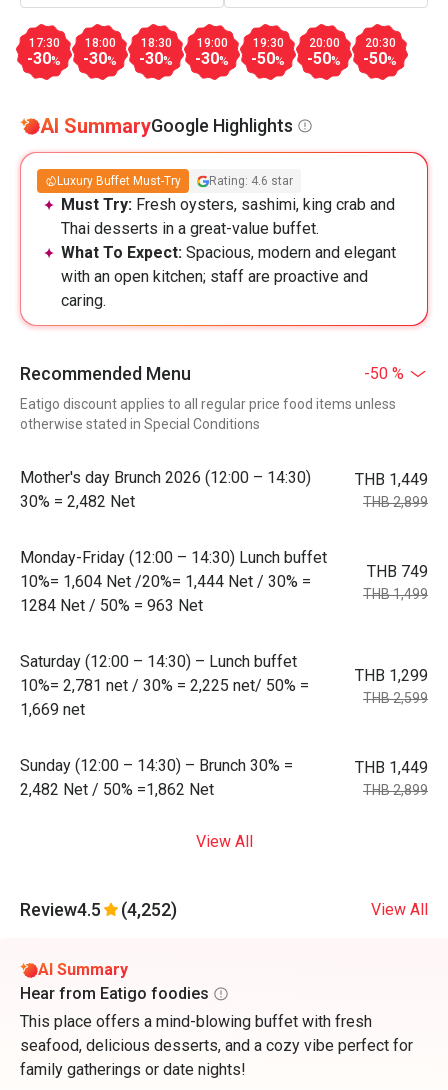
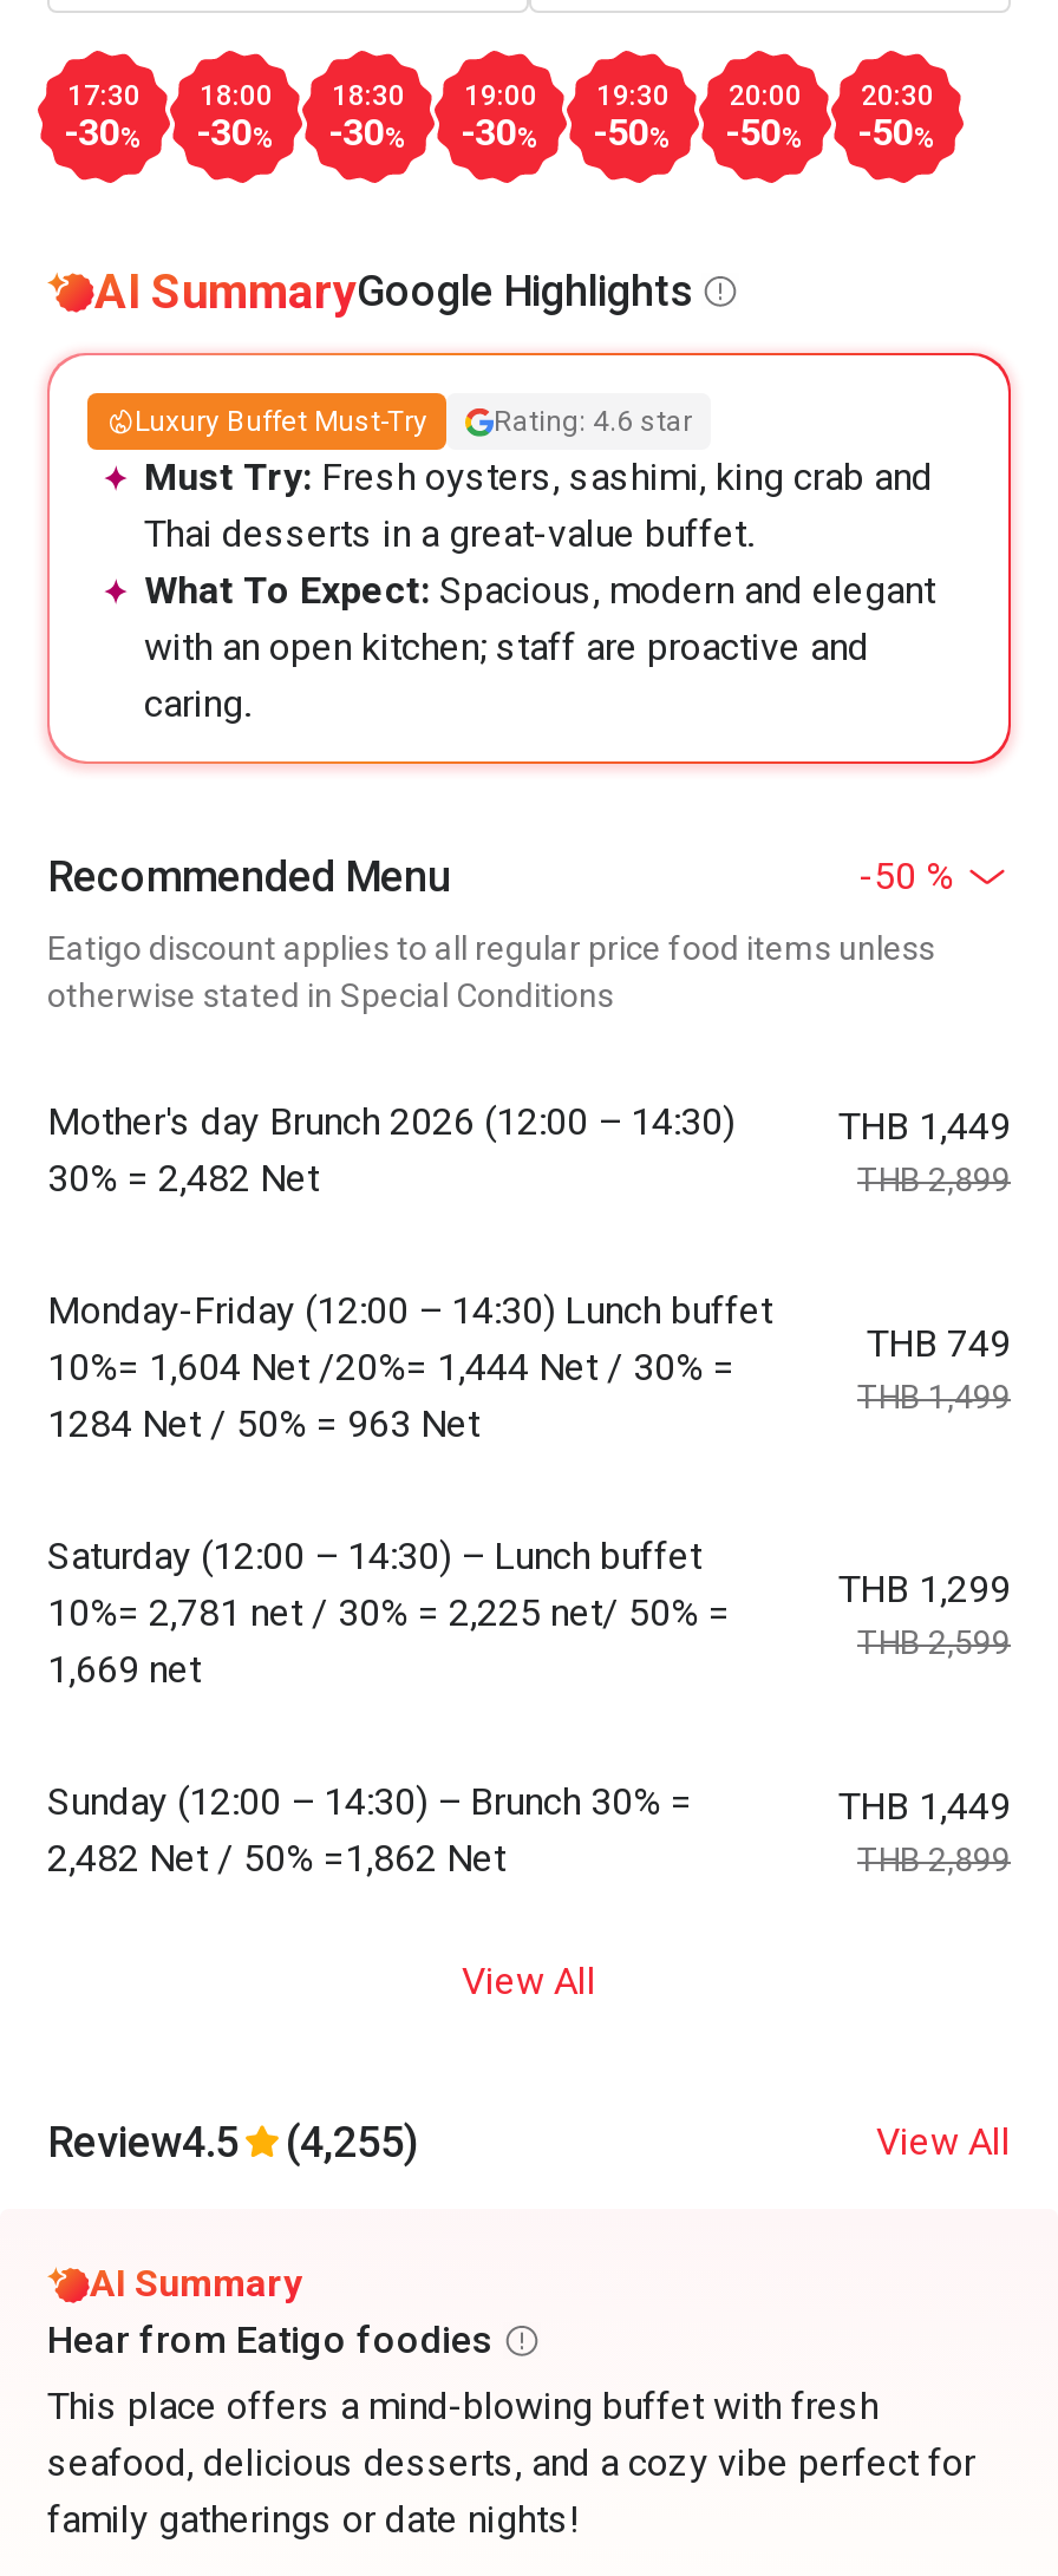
- Review4.5 (4,252)
+ Review4.5 (4,255)
